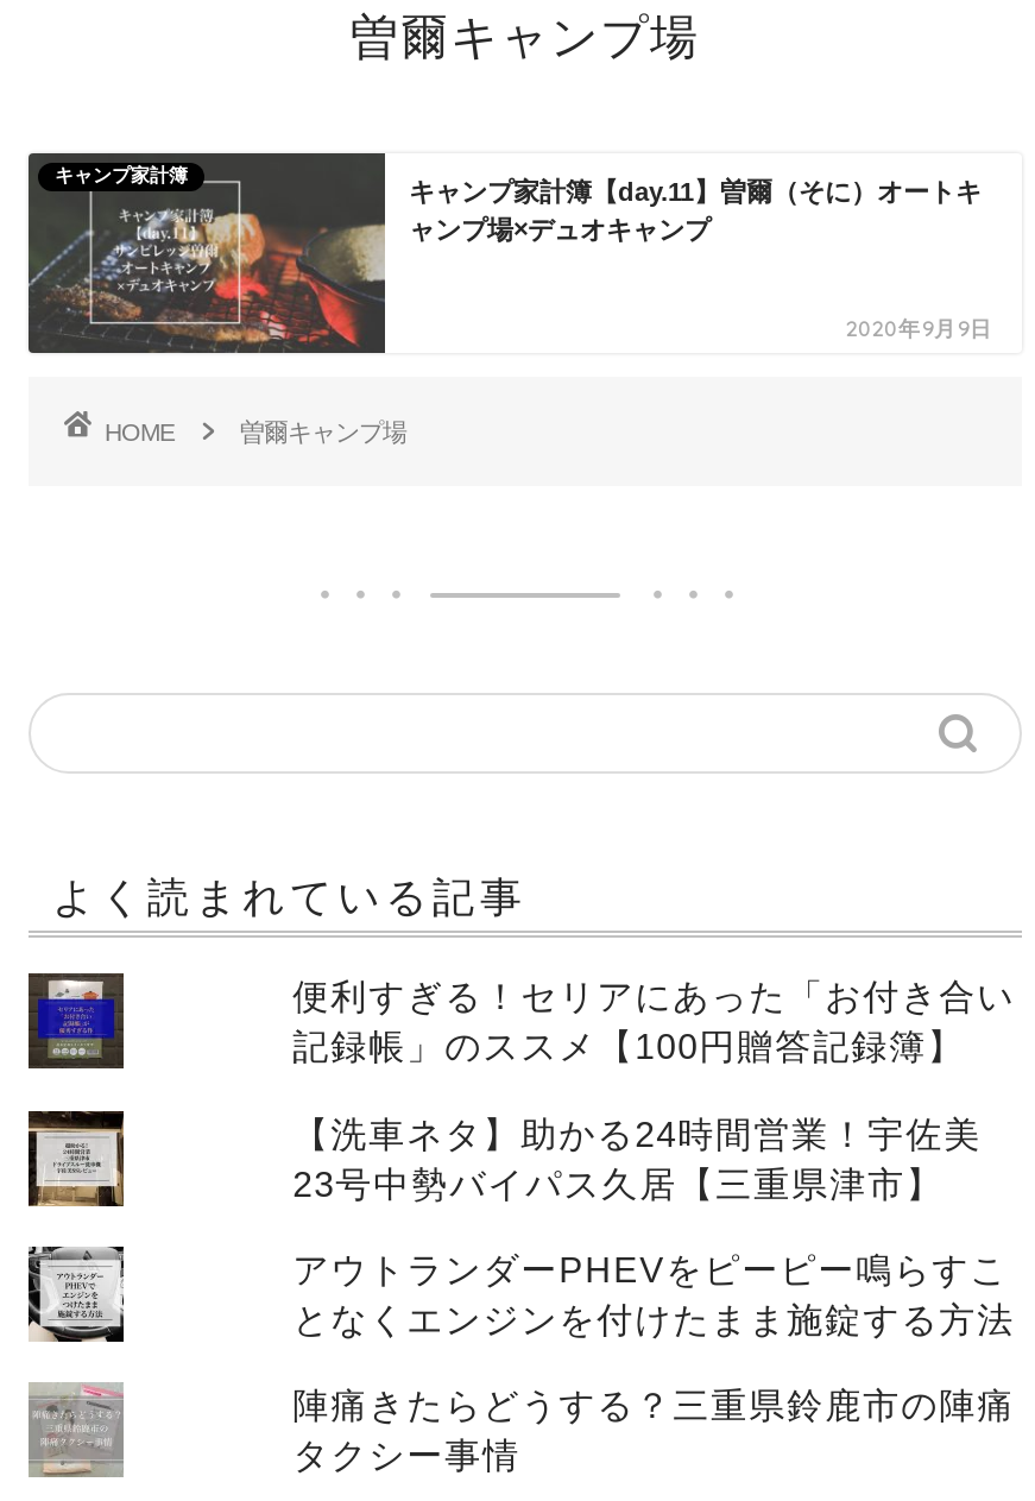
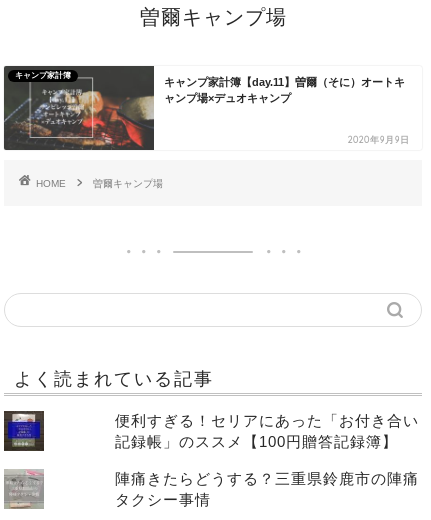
- [image]

- 【洗車ネタ】助かる24時間営業！宇佐美
- 23号中勢バイパス久居【三重県津市】
- アウトランダーPHEVをピーピー鳴らすこ
- となくエンジンを付けたまま施錠する方法

- [image]
